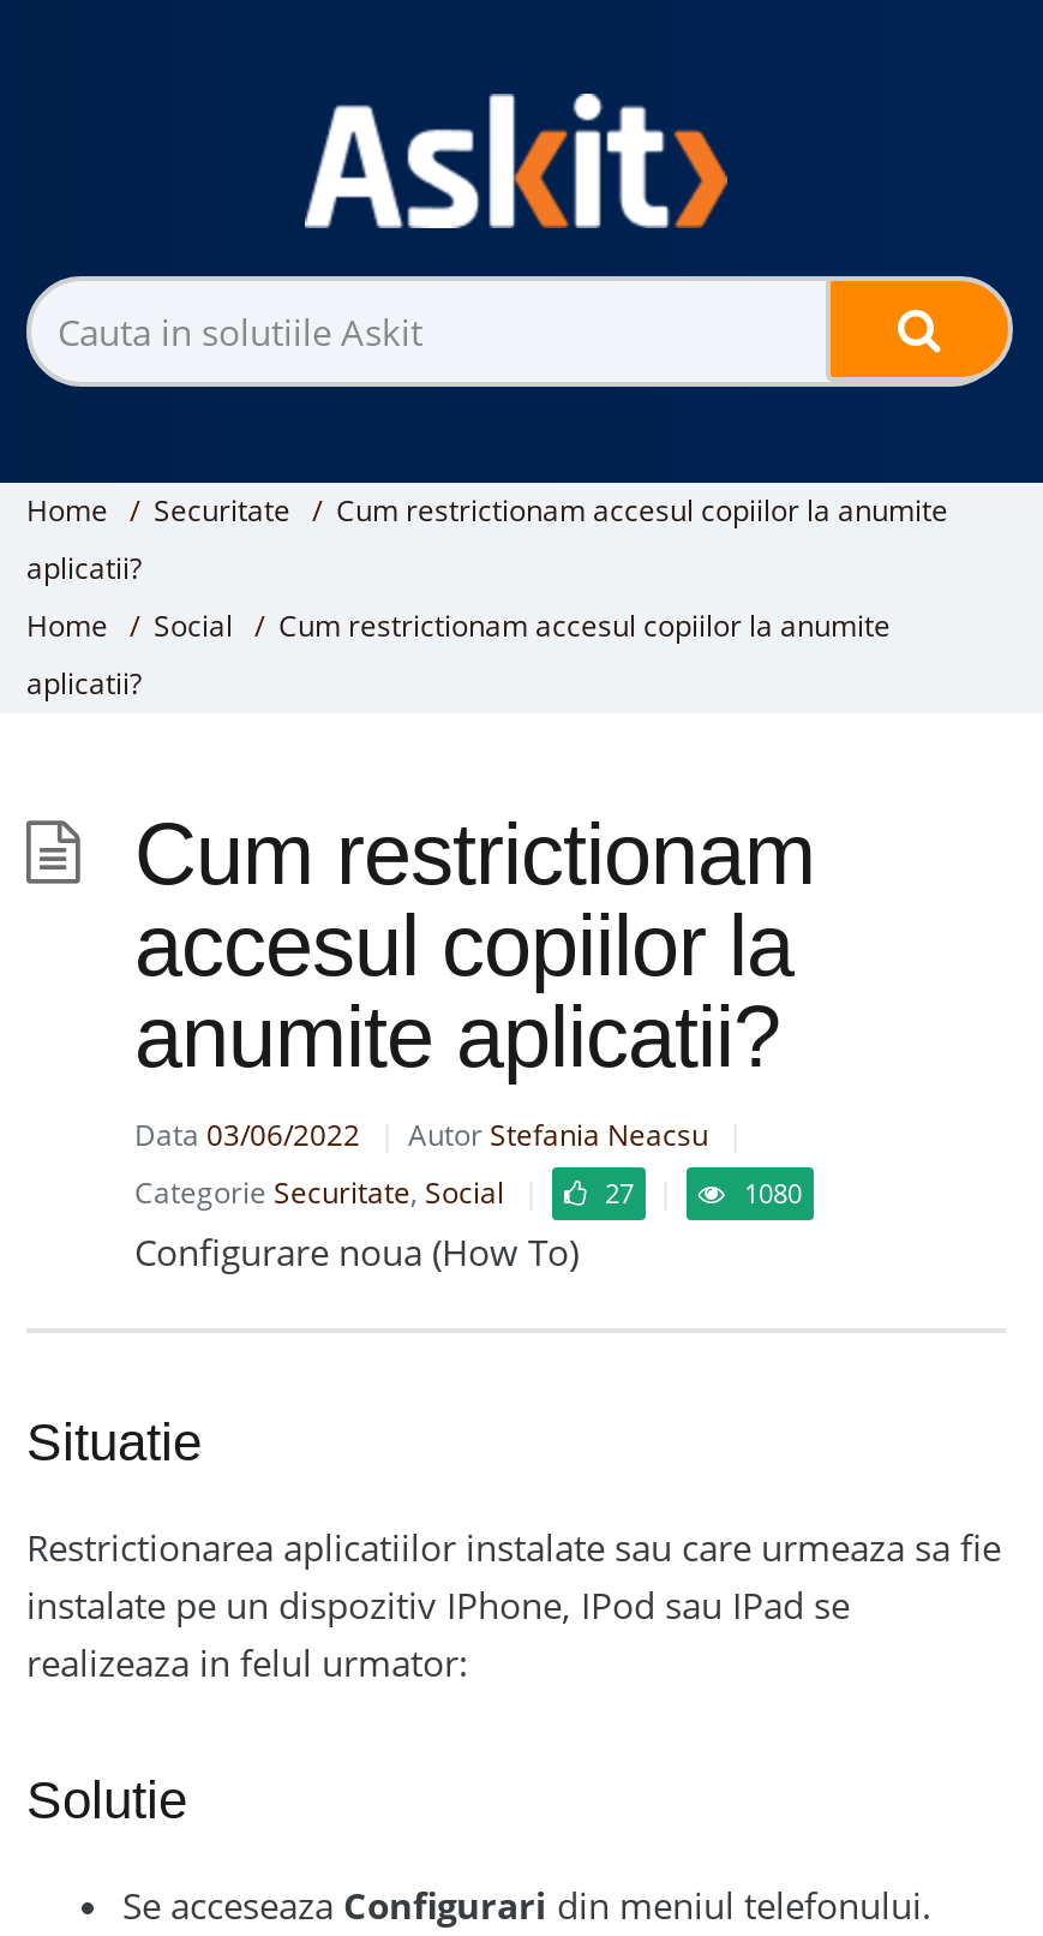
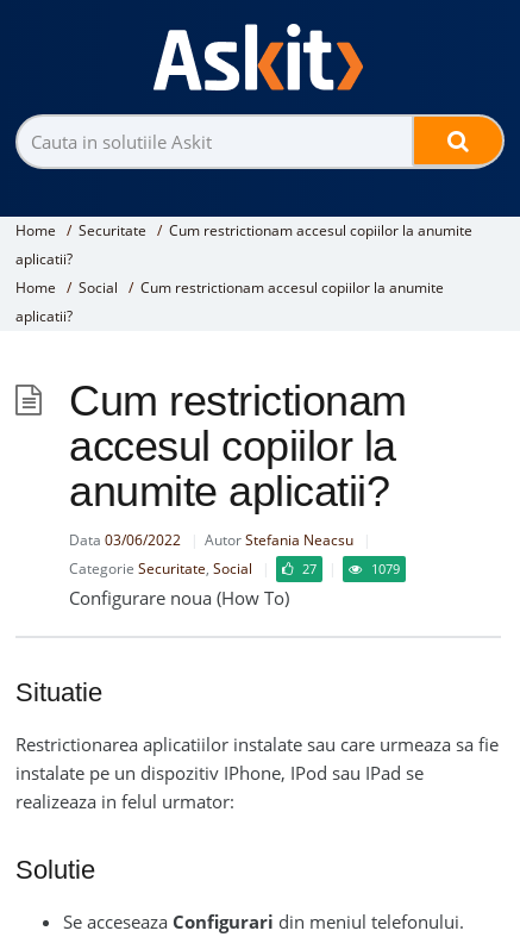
- 1080
+ 1079
